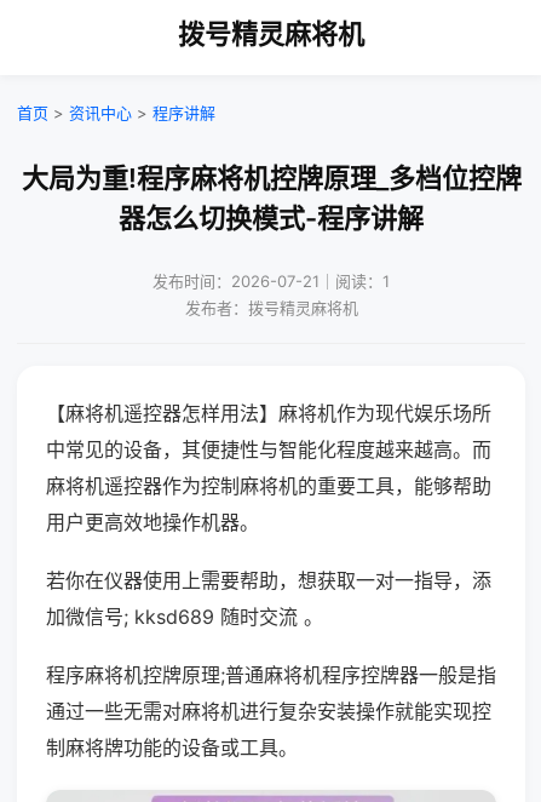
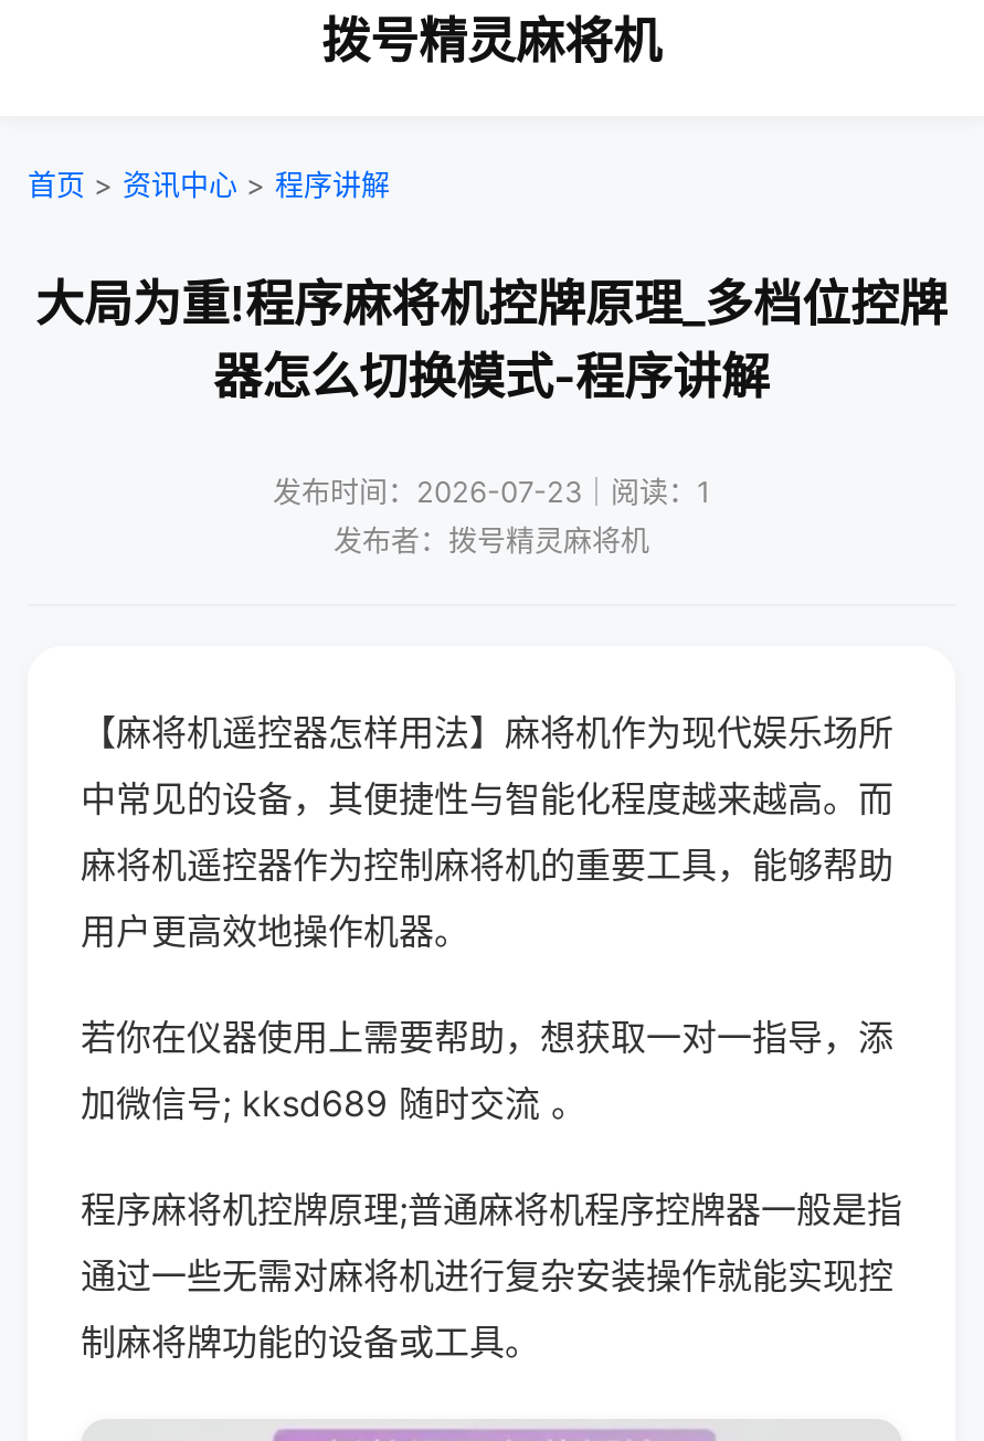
- 发布时间：2026-07-21｜阅读：1
+ 发布时间：2026-07-23｜阅读：1
